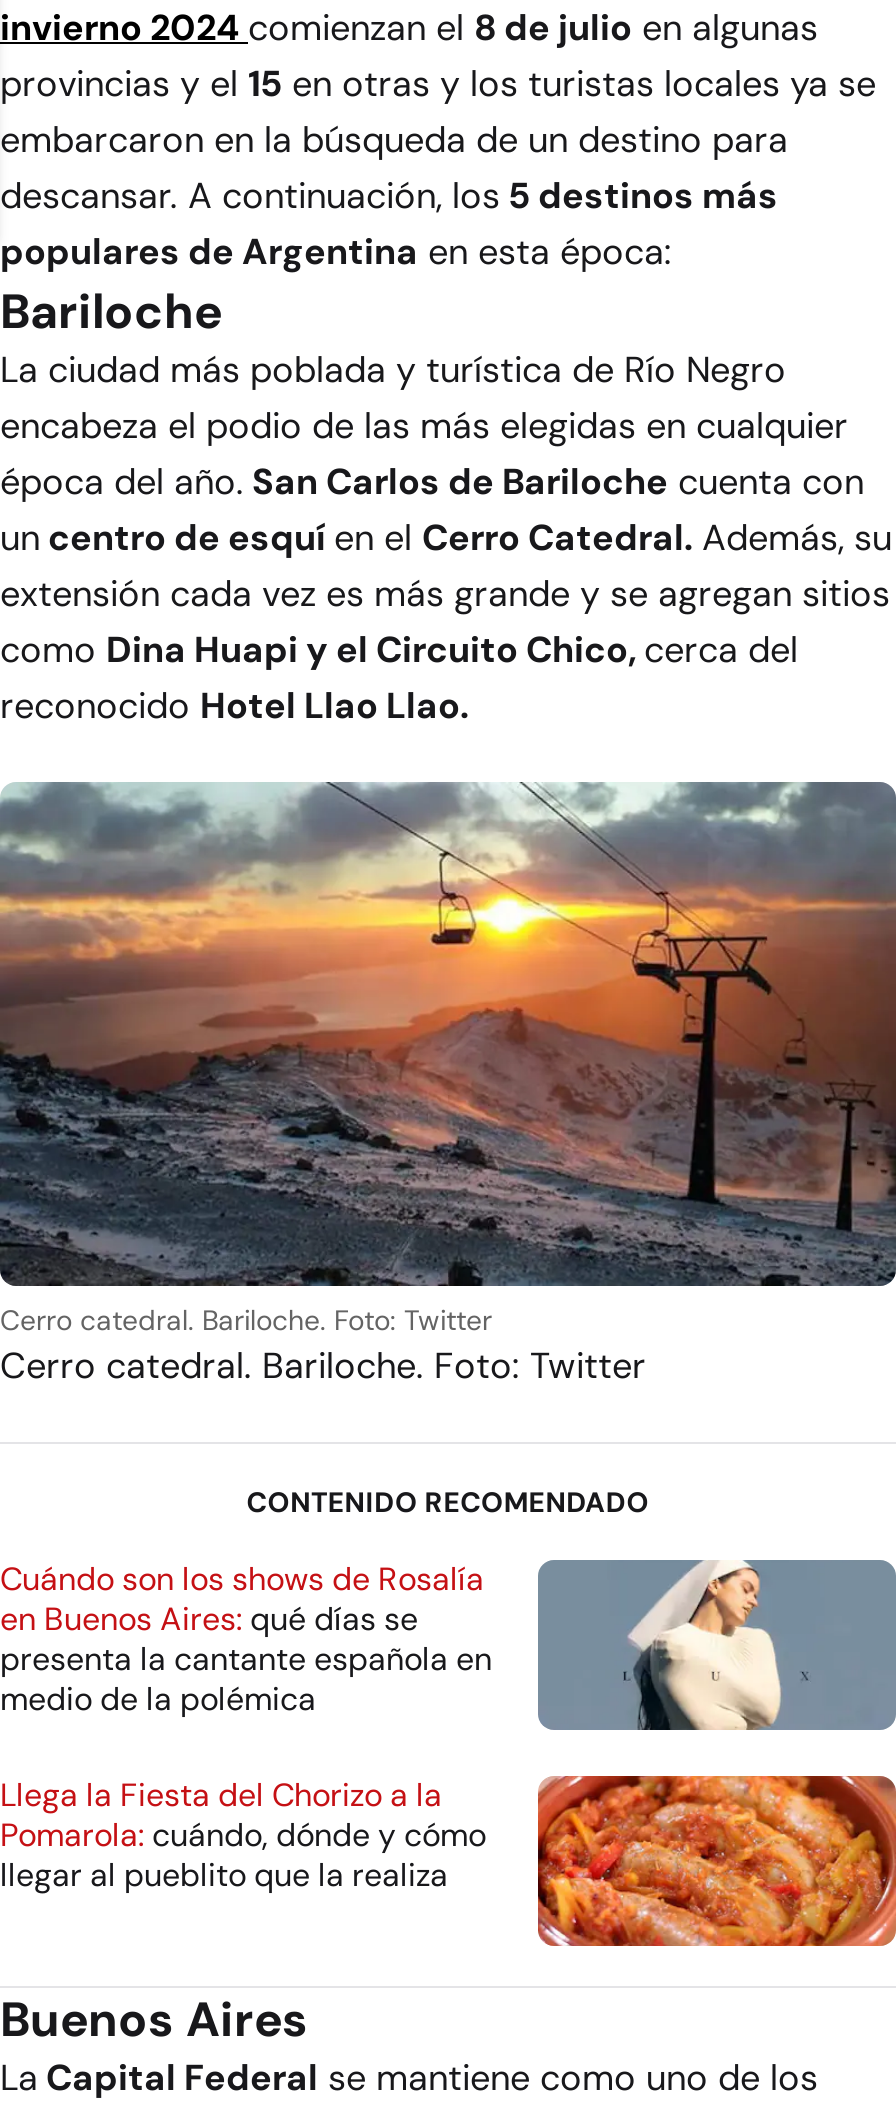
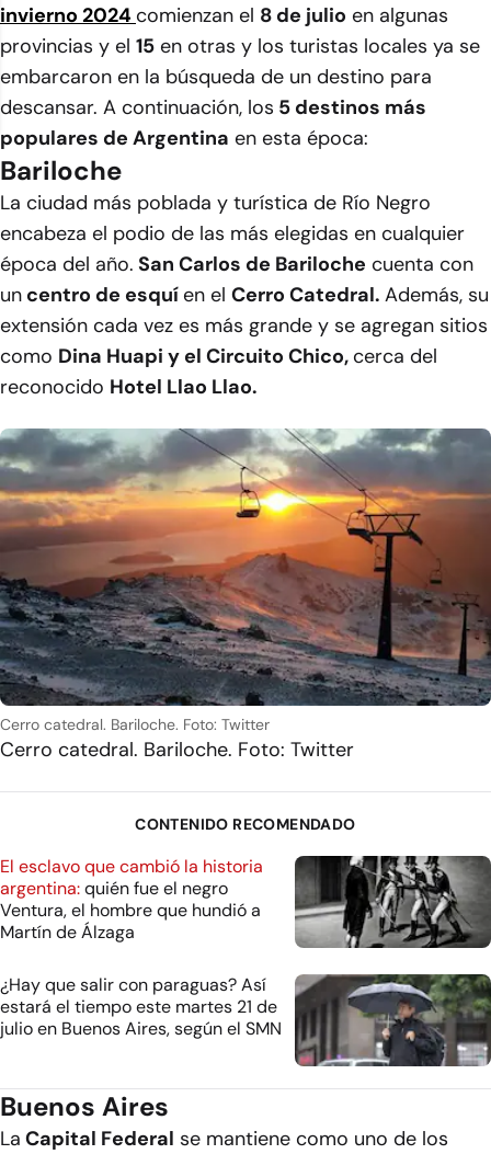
- [image]
- Cuándo son los shows de Rosalía
- en Buenos Aires: qué días se
- presenta la cantante española en
- medio de la polémica
+ [image]
+ El esclavo que cambió la historia
+ argentina: quién fue el negro
+ Ventura, el hombre que hundió a
+ Martín de Álzaga

- [image]
- Llega la Fiesta del Chorizo a la
- Pomarola: cuándo, dónde y cómo
- llegar al pueblito que la realiza
+ [image]
+ ¿Hay que salir con paraguas? Así
+ estará el tiempo este martes 21 de
+ julio en Buenos Aires, según el SMN
